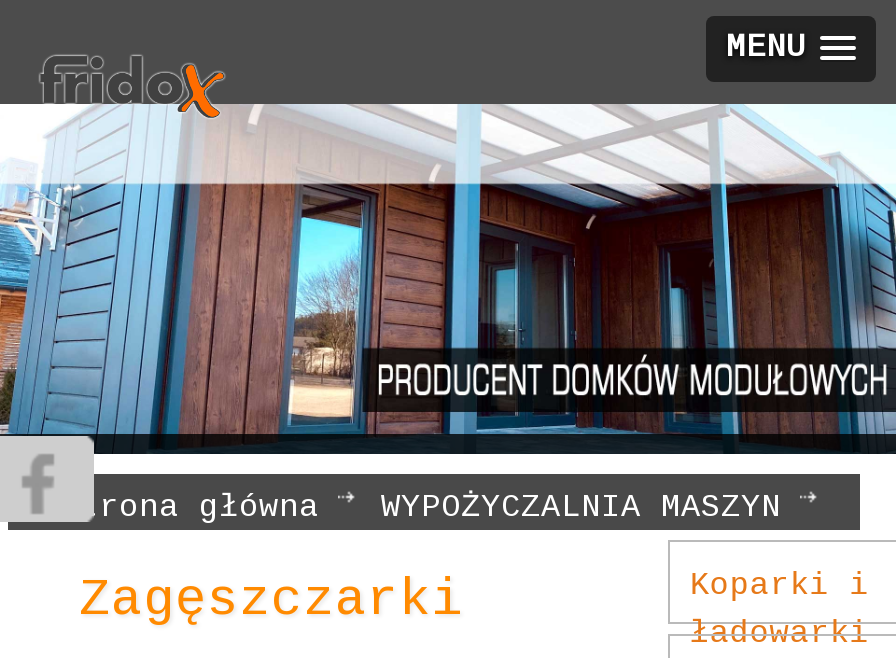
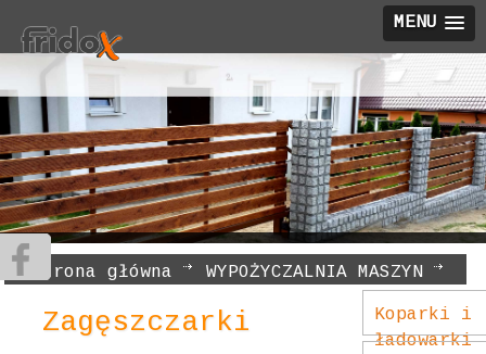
- [image]
+ [image]
